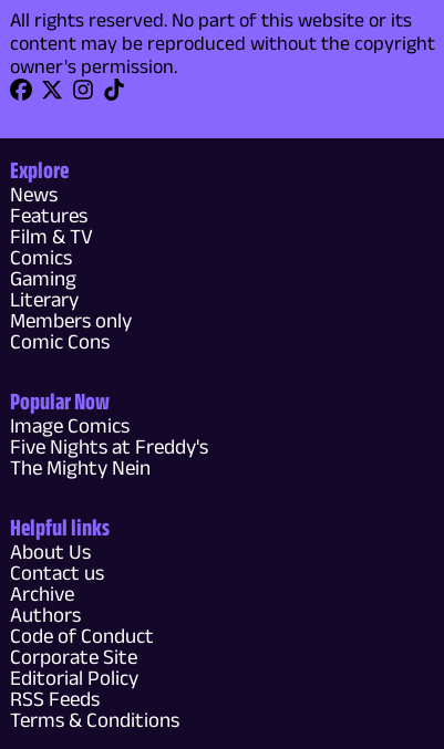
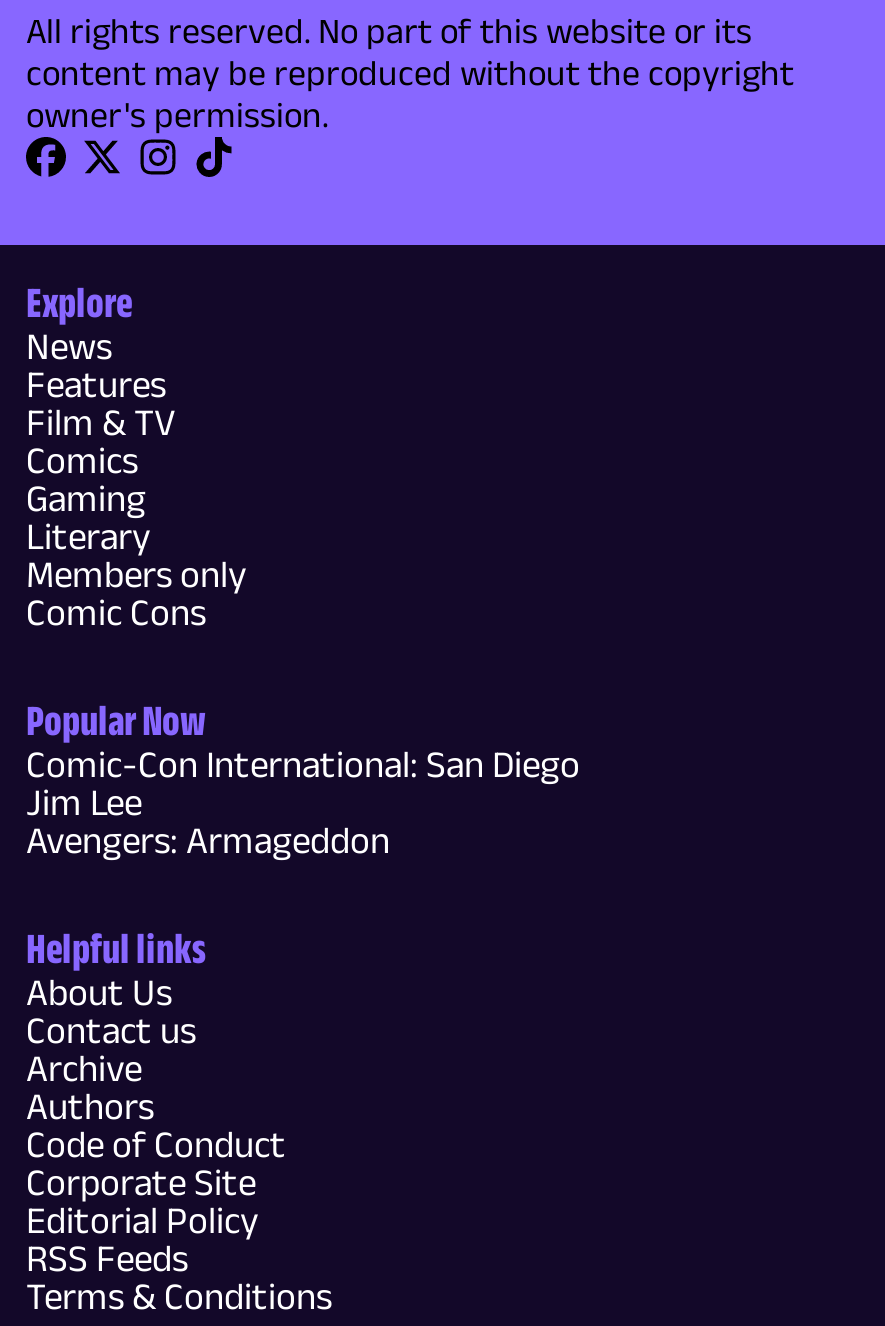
- Image Comics
- Five Nights at Freddy's
- The Mighty Nein
+ Comic-Con International: San Diego
+ Jim Lee
+ Avengers: Armageddon
